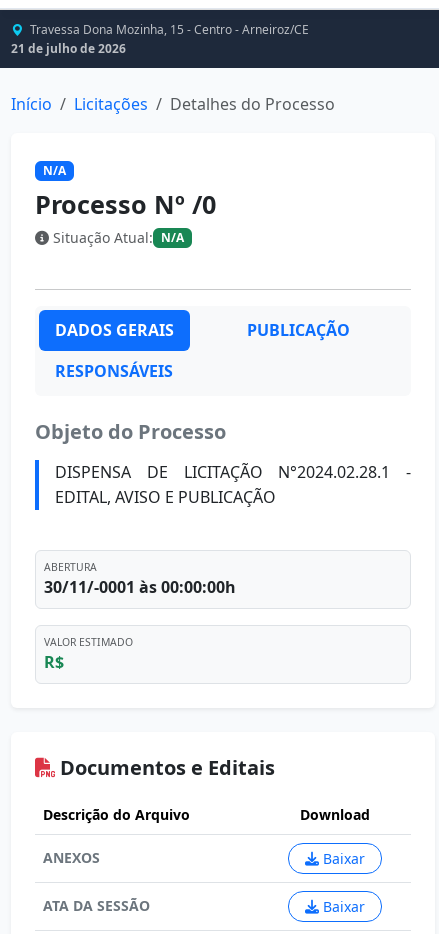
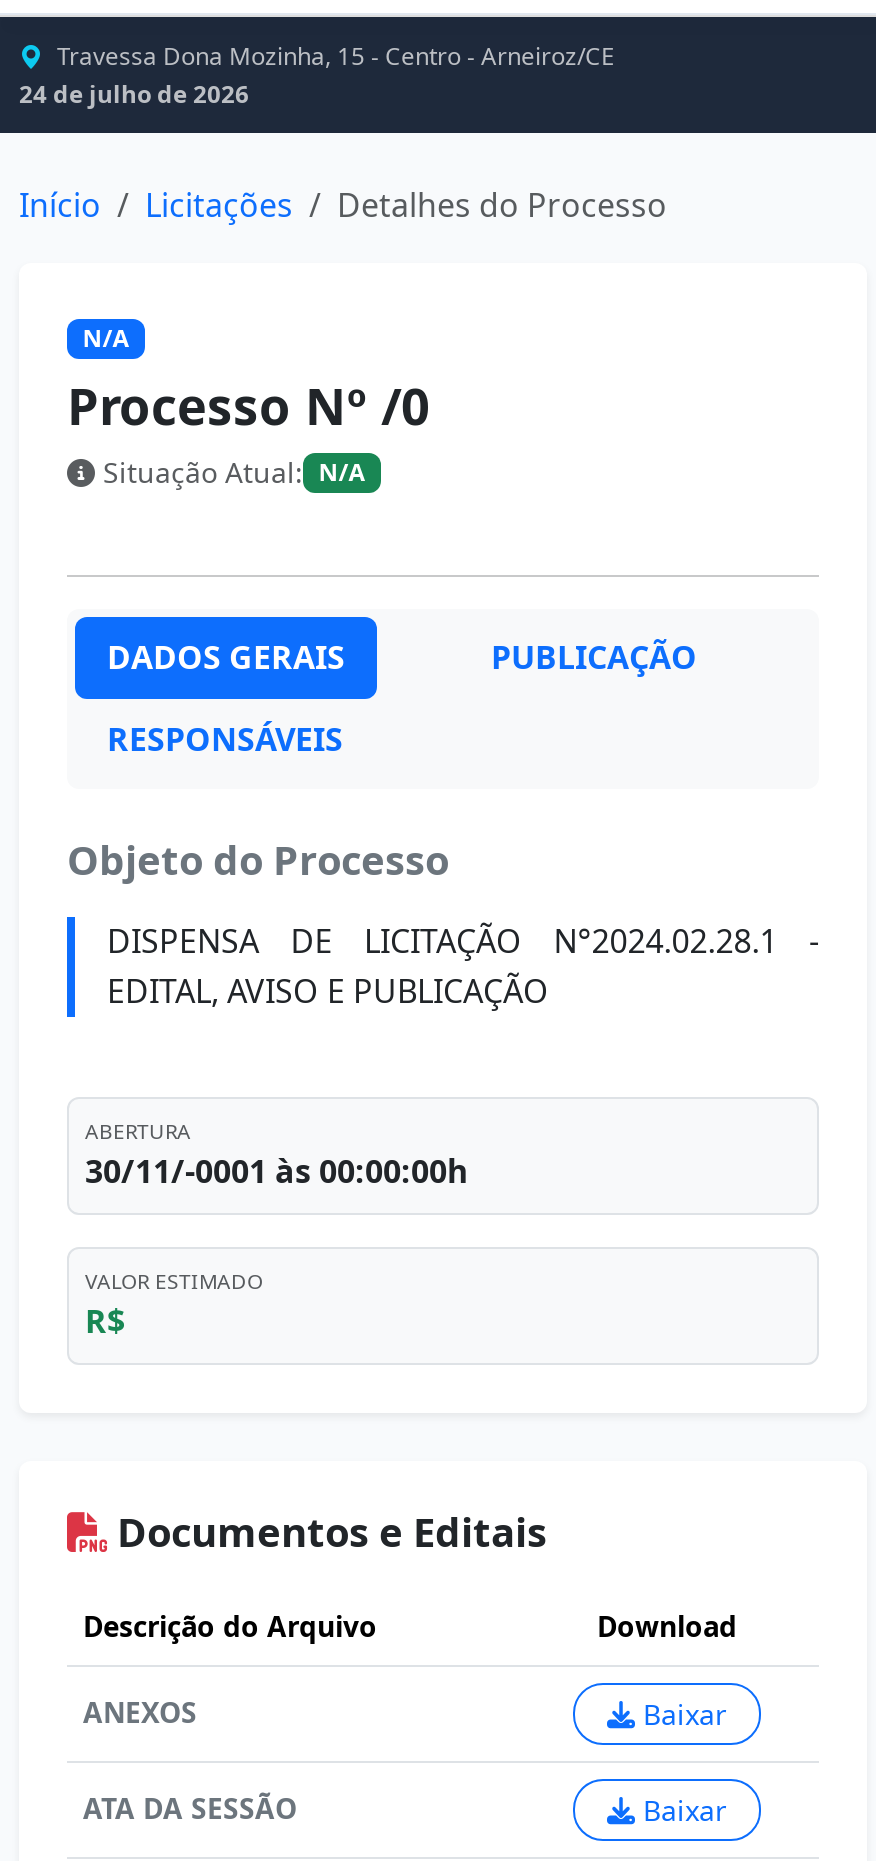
- 21 de julho de 2026
+ 24 de julho de 2026
